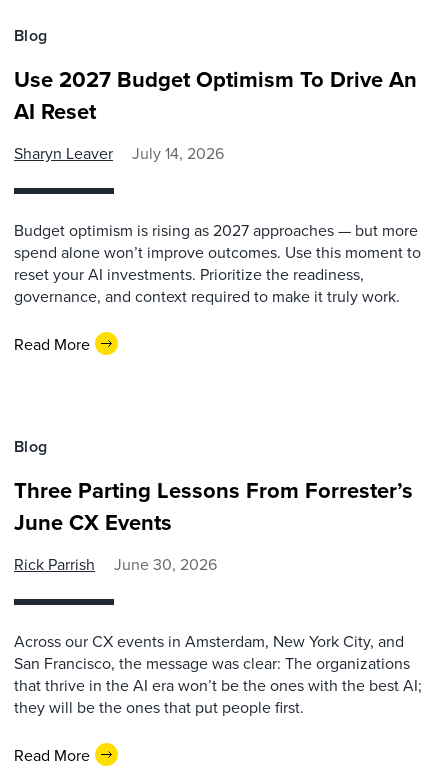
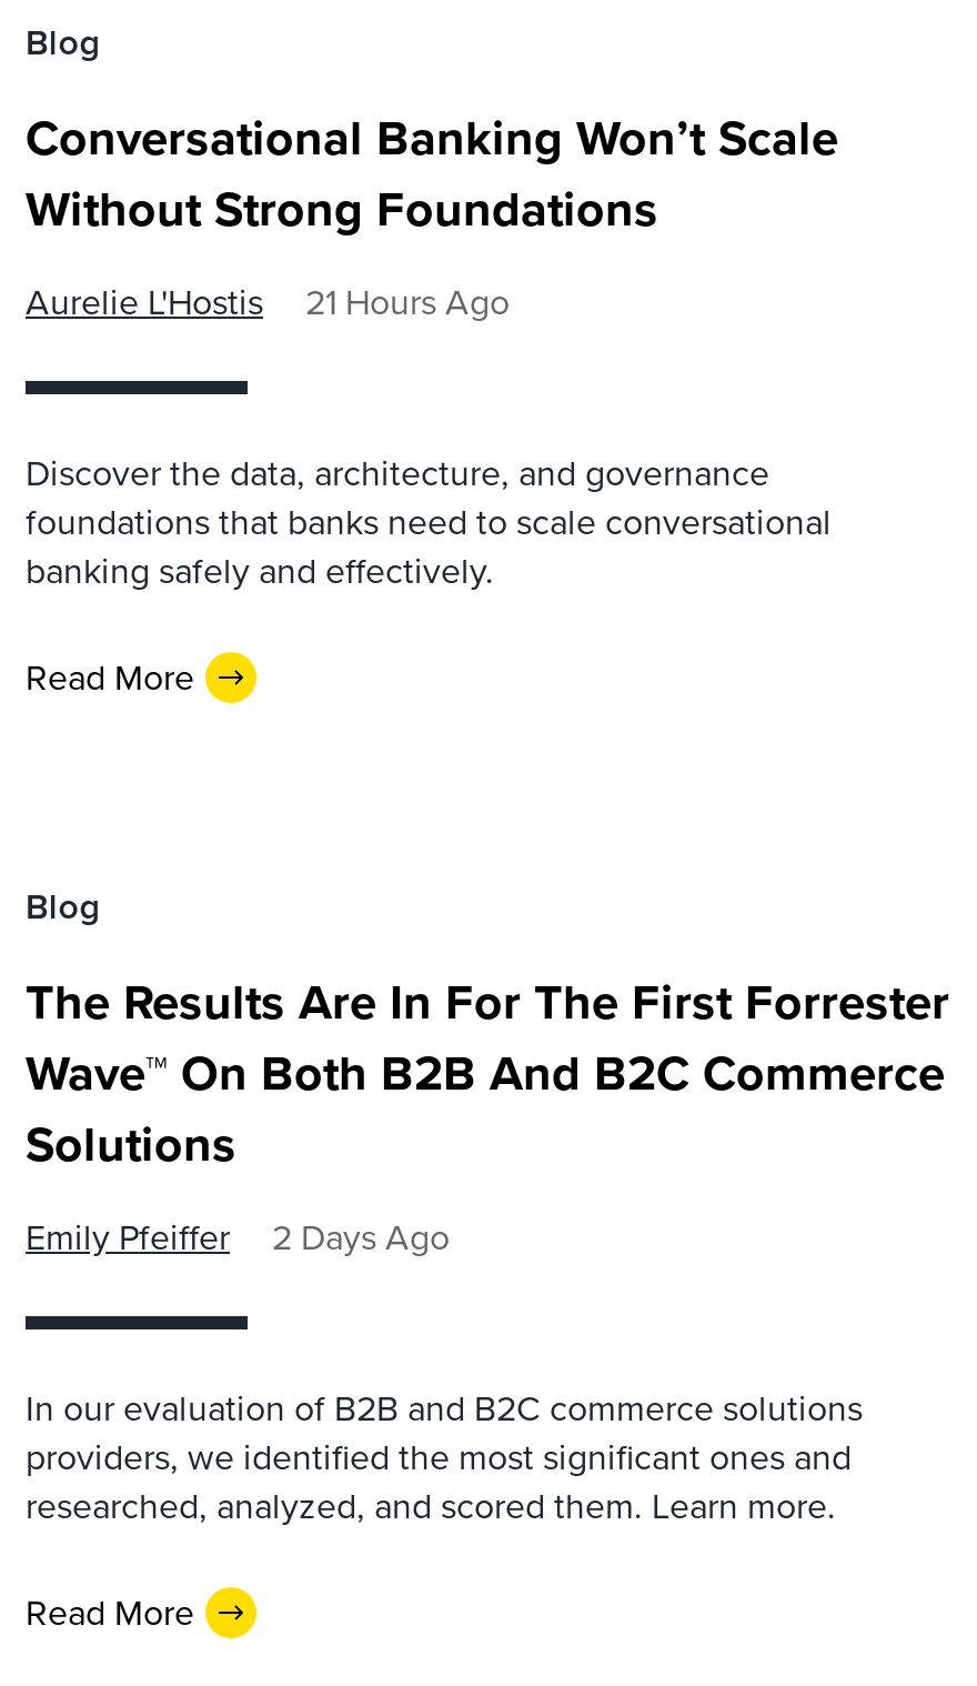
- Use 2027 Budget Optimism To Drive An
- AI Reset
- Sharyn Leaver
- July 14, 2026
- Budget optimism is rising as 2027 approaches — but more
- spend alone won’t improve outcomes. Use this moment to
- reset your AI investments. Prioritize the readiness,
- governance, and context required to make it truly work.
+ Conversational Banking Won’t Scale
+ Without Strong Foundations
+ Aurelie L'Hostis
+ 21 Hours Ago
+ Discover the data, architecture, and governance
+ foundations that banks need to scale conversational
+ banking safely and effectively.

- Three Parting Lessons From Forrester’s
- June CX Events
- Rick Parrish
- June 30, 2026
- Across our CX events in Amsterdam, New York City, and
- San Francisco, the message was clear: The organizations
- that thrive in the AI era won’t be the ones with the best AI;
- they will be the ones that put people first.
+ The Results Are In For The First Forrester
+ Wave™ On Both B2B And B2C Commerce
+ Solutions
+ Emily Pfeiffer
+ 2 Days Ago
+ In our evaluation of B2B and B2C commerce solutions
+ providers, we identified the most significant ones and
+ researched, analyzed, and scored them. Learn more.
